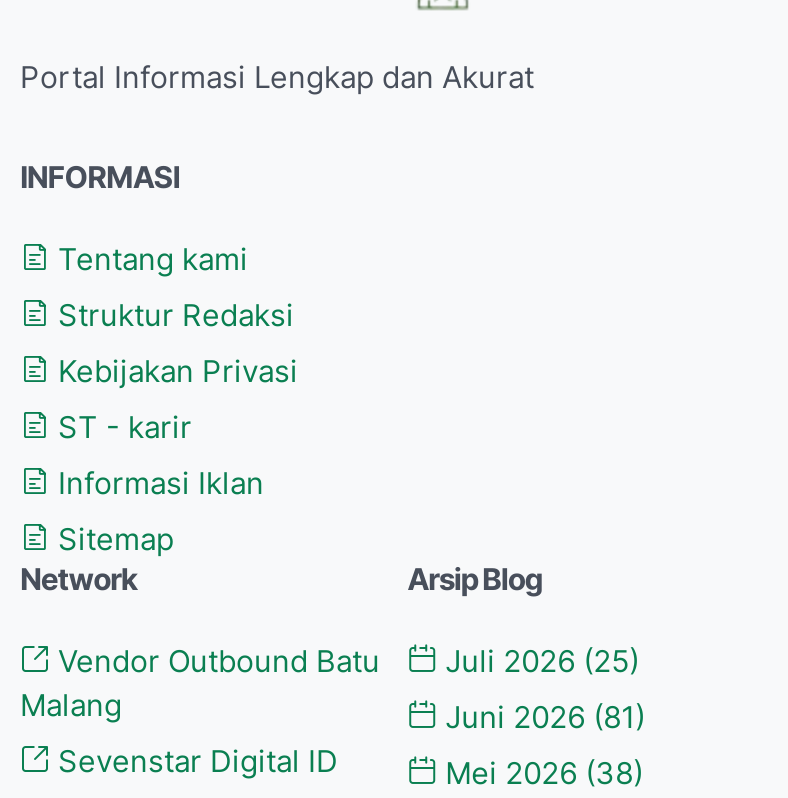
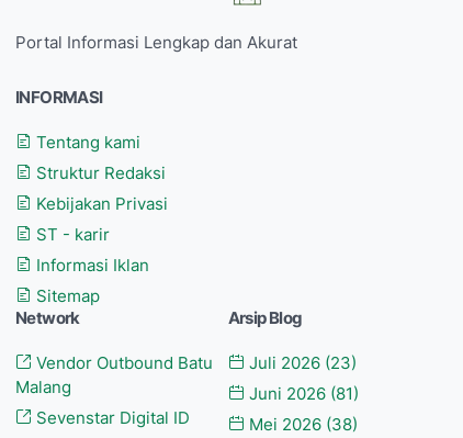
- Vendor Outbound Batu Juli 2026 (25)
+ Vendor Outbound Batu Juli 2026 (23)
